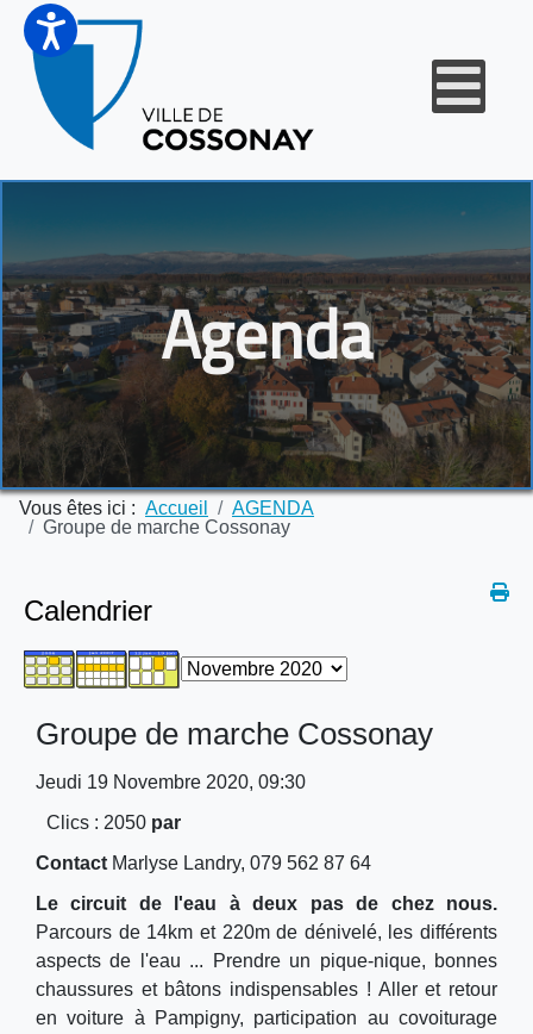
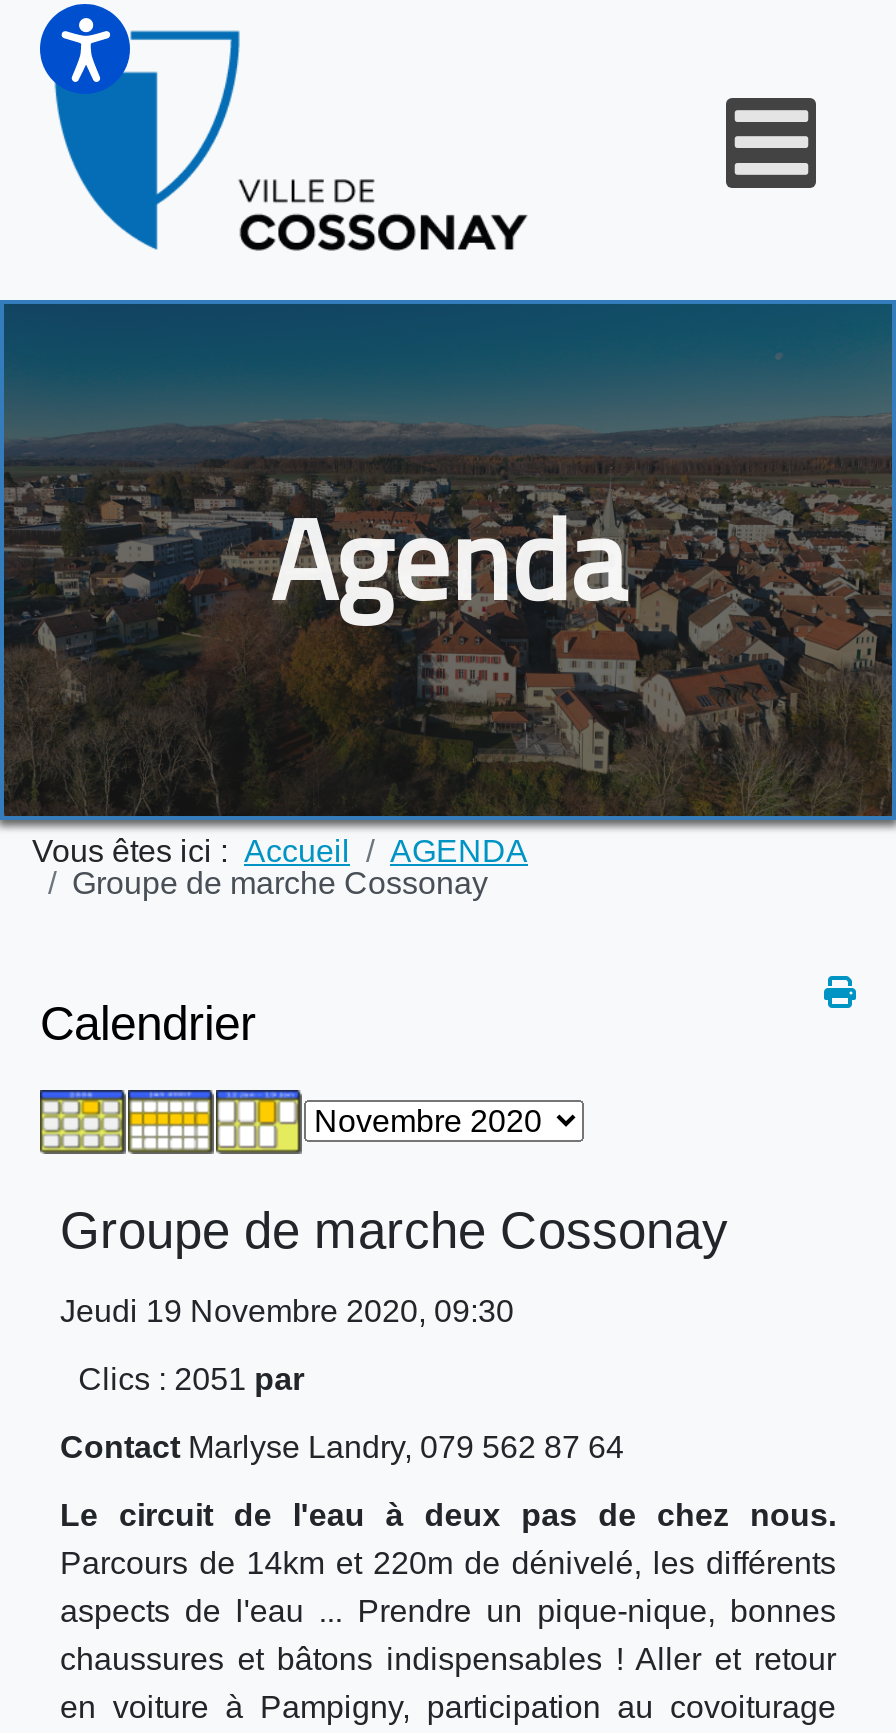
- Clics: 2050 par
+ Clics: 2051 par
